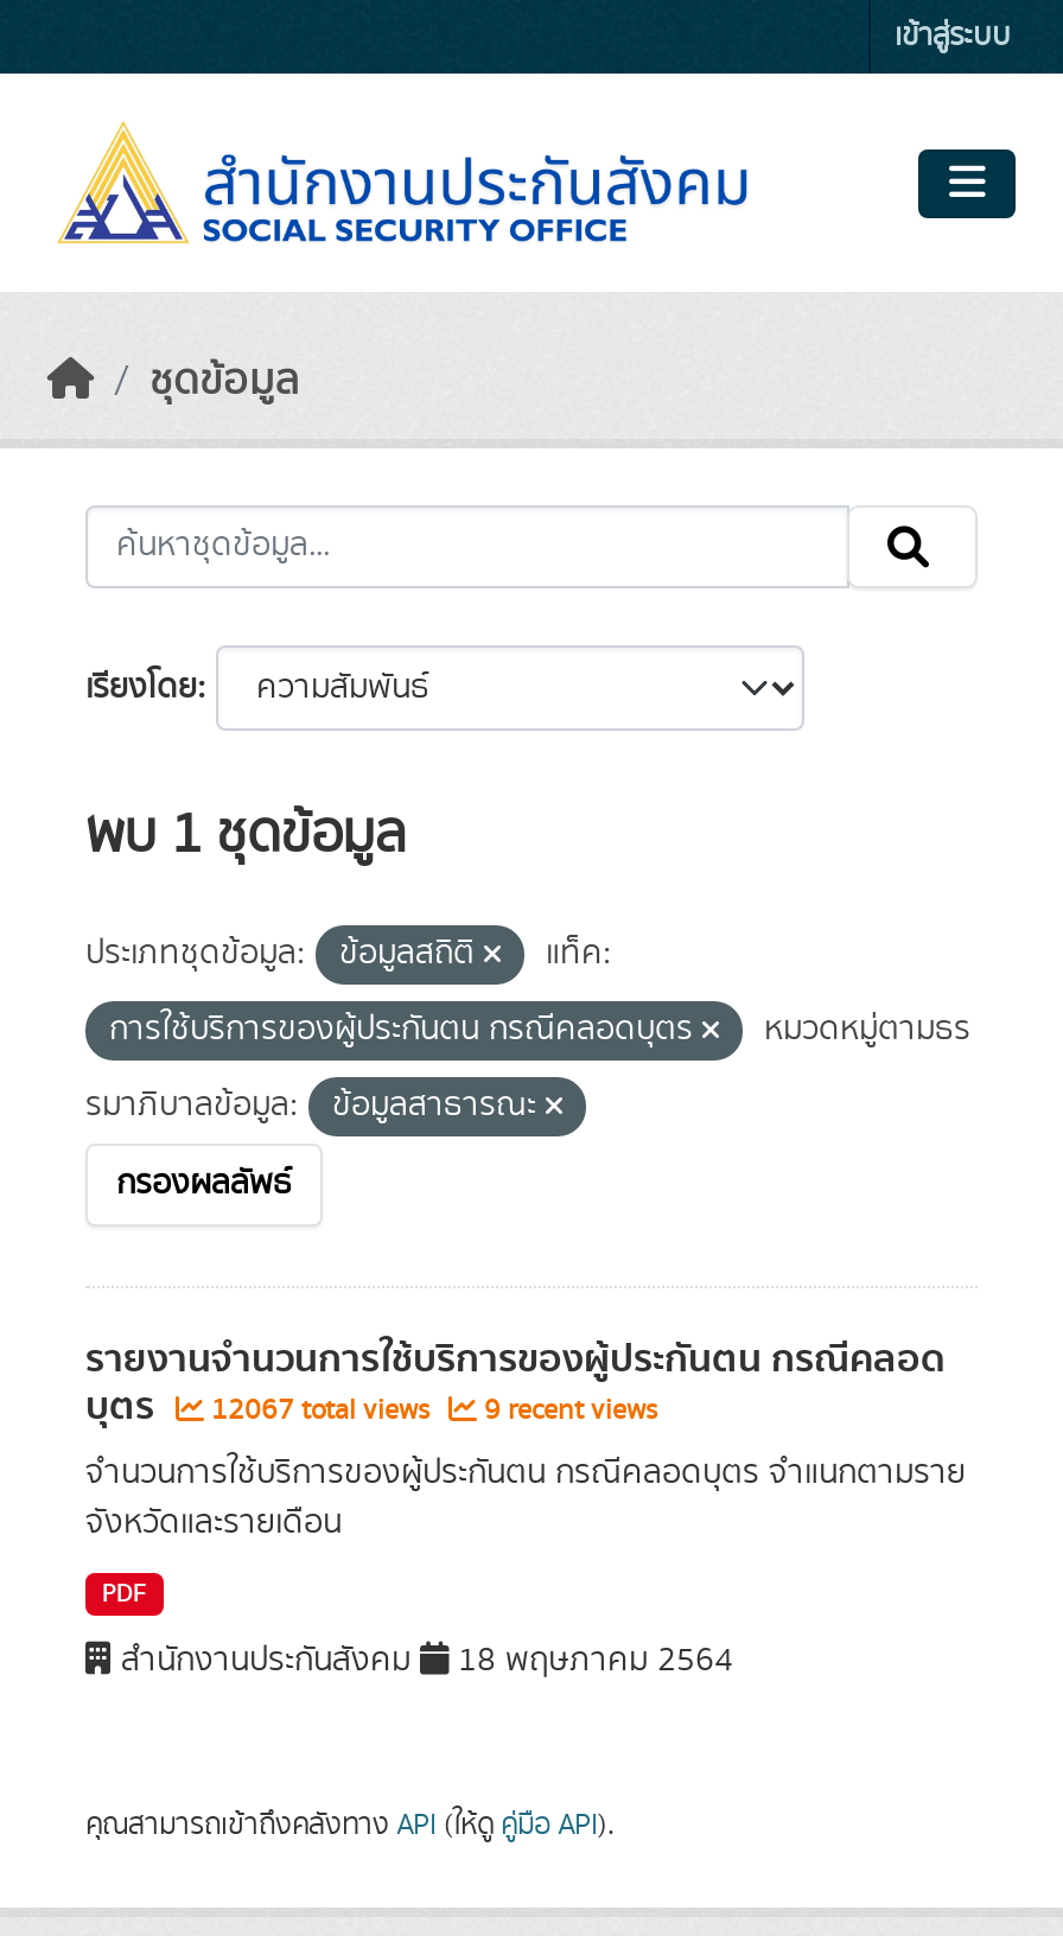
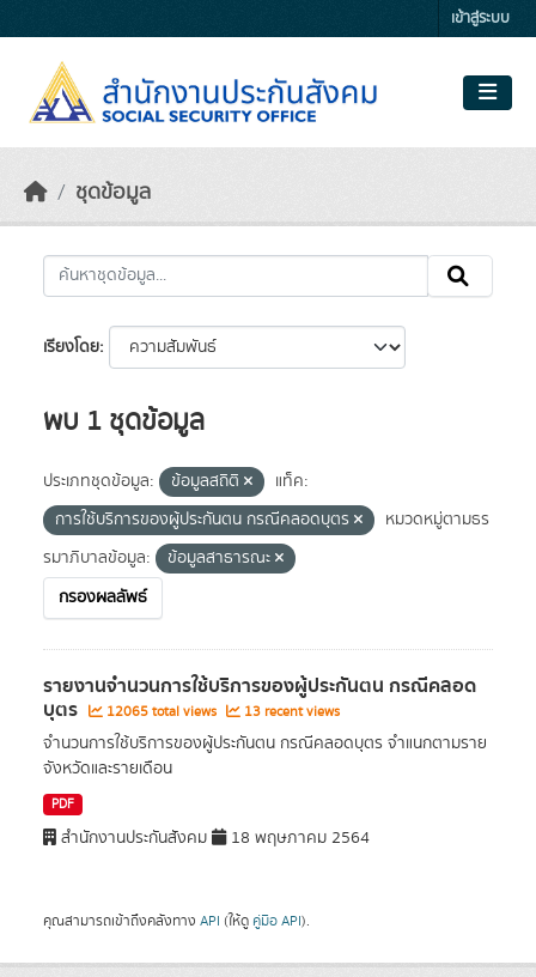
- 12067 total views
+ 12065 total views

- 9 recent views
+ 13 recent views
